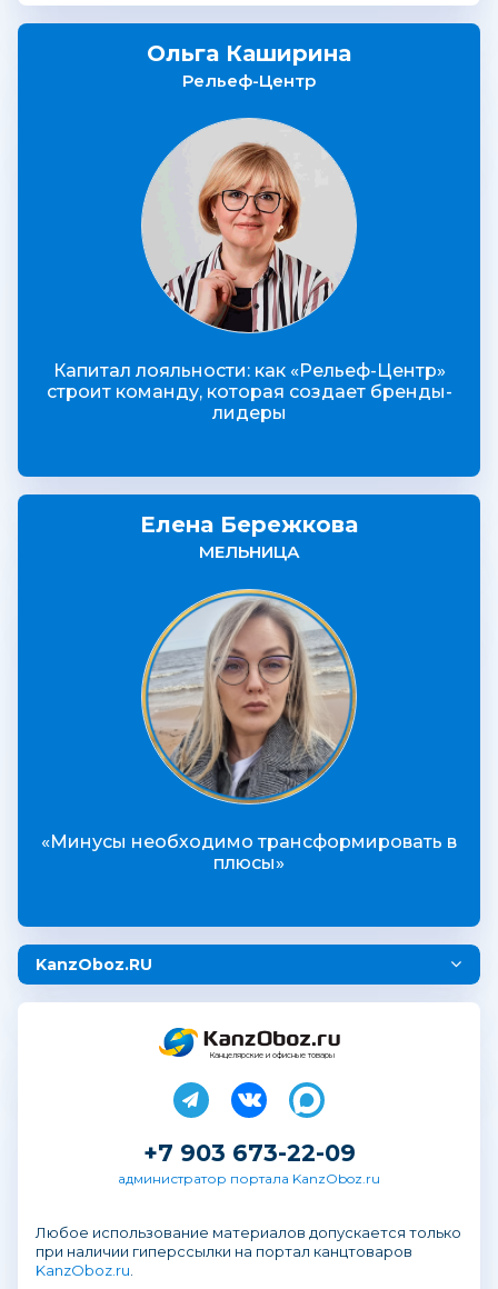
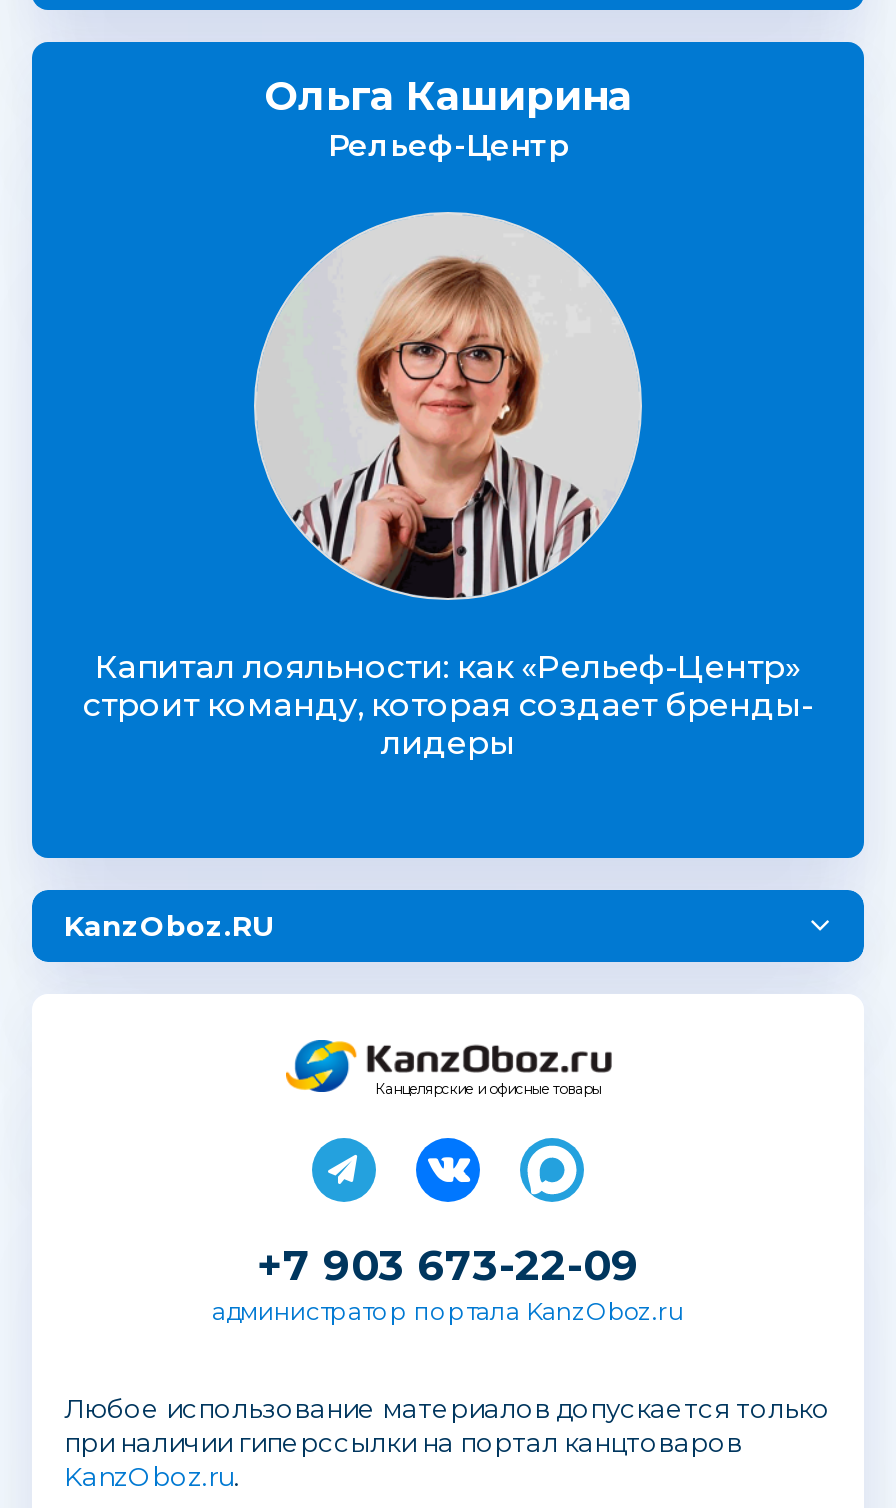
- Елена Бережкова
- МЕЛЬНИЦА

- [image]
- «Минусы необходимо трансформировать в
- плюсы»
